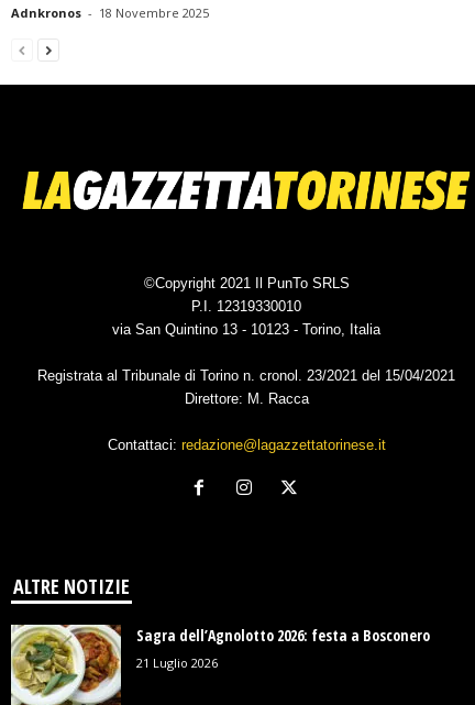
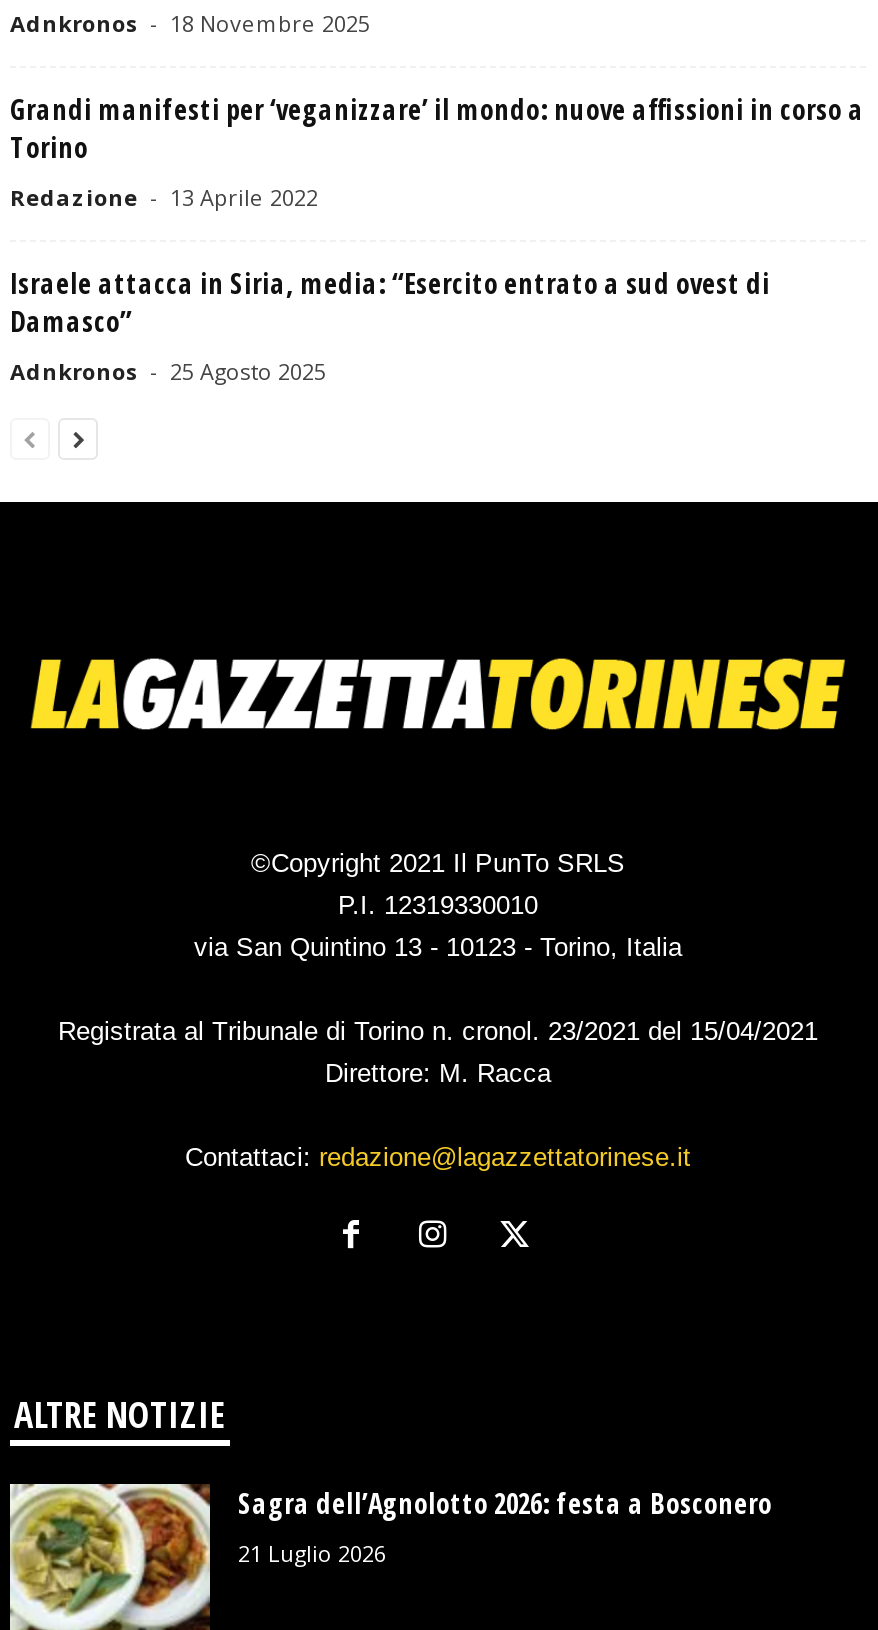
+ Grandi manifesti per ‘veganizzare’ il mondo: nuove affissioni in corso a
+ Torino
+ Redazione - 13 Aprile 2022
+ Israele attacca in Siria, media: “Esercito entrato a sud ovest di
+ Damasco”
+ Adnkronos - 25 Agosto 2025
